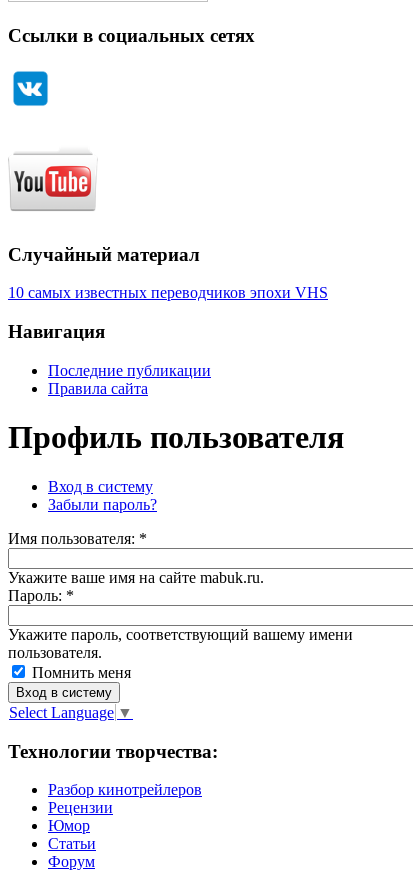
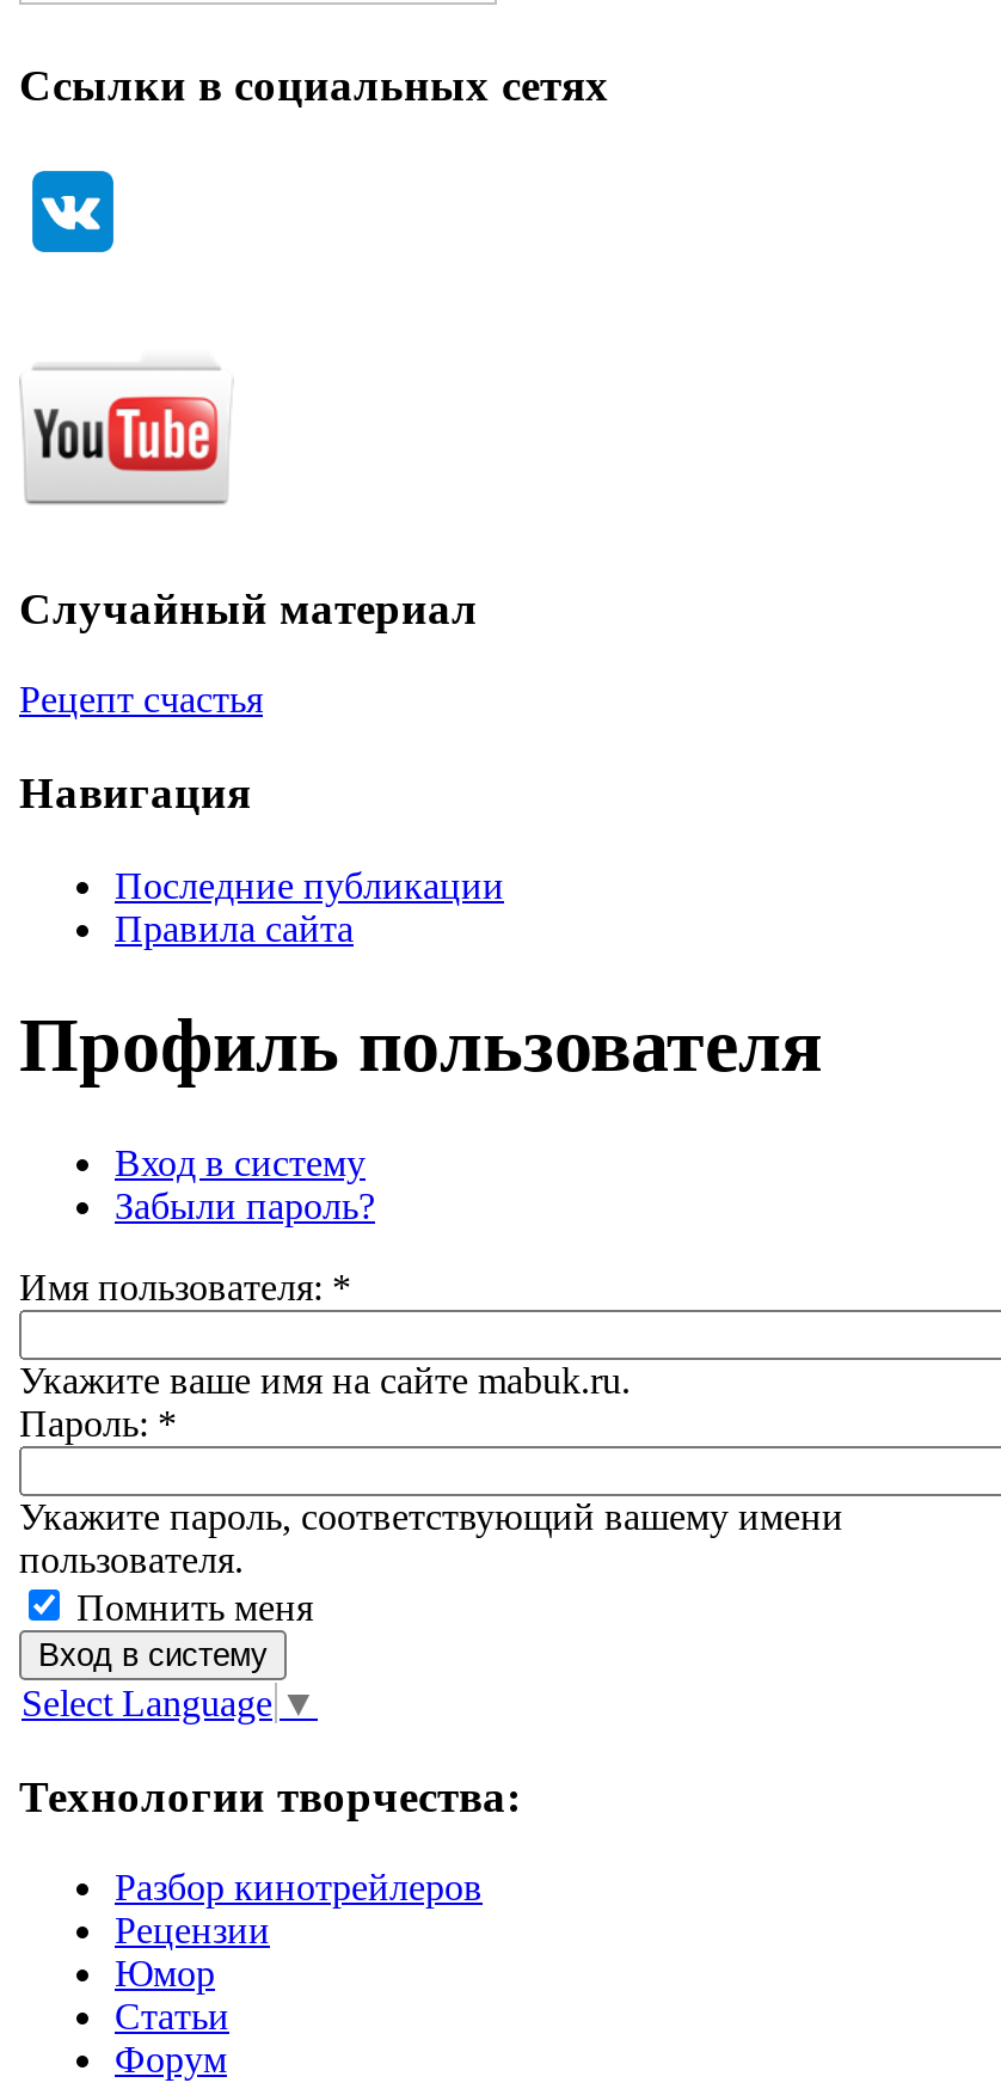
- 10 самых известных переводчиков эпохи VHS
+ Рецепт счастья
